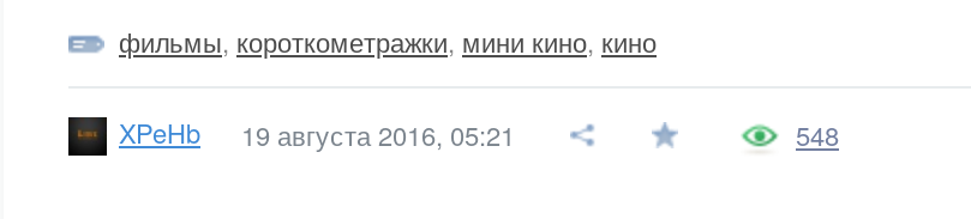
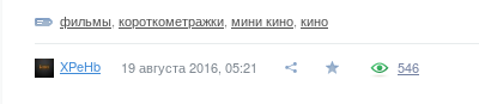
- 548
+ 546
